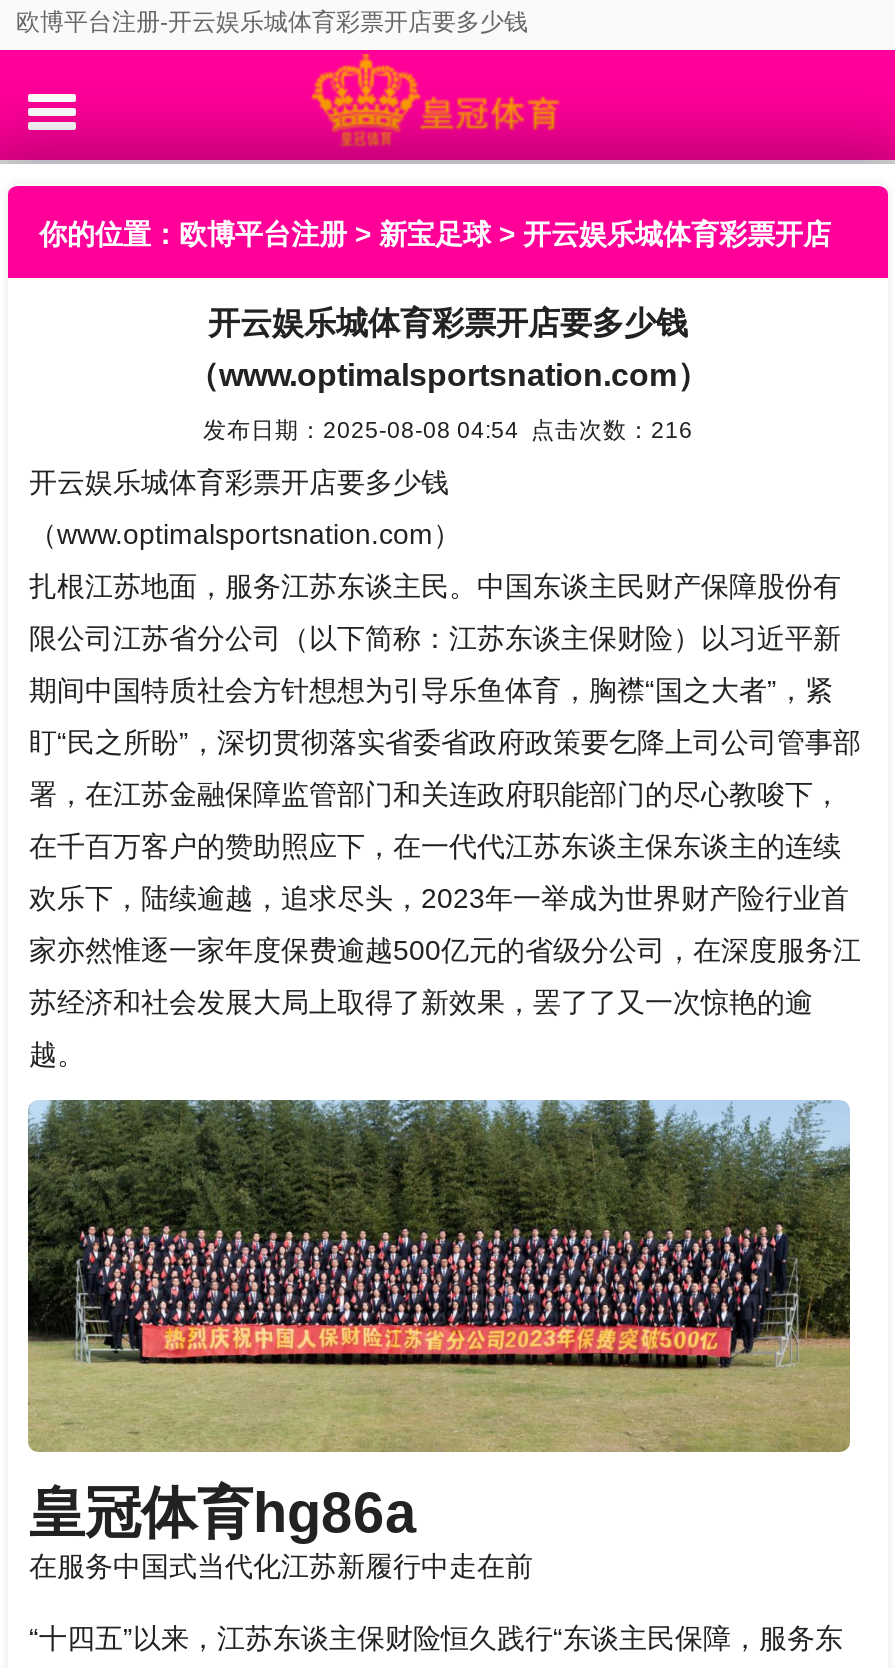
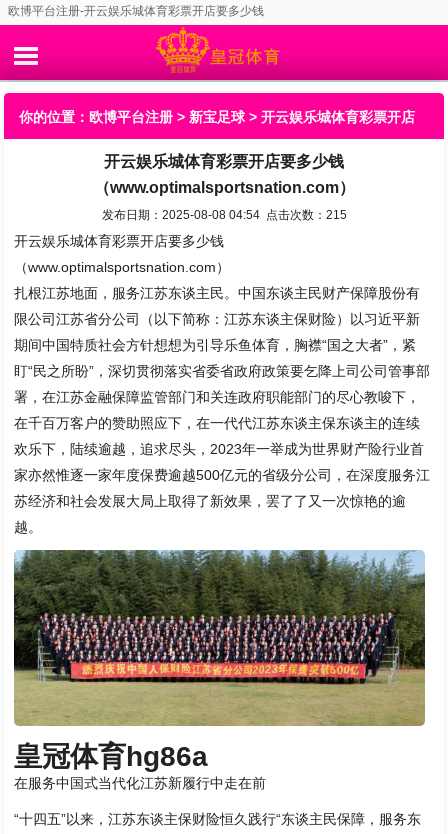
- 发布日期：2025-08-08 04:54 点击次数：216
+ 发布日期：2025-08-08 04:54 点击次数：215
